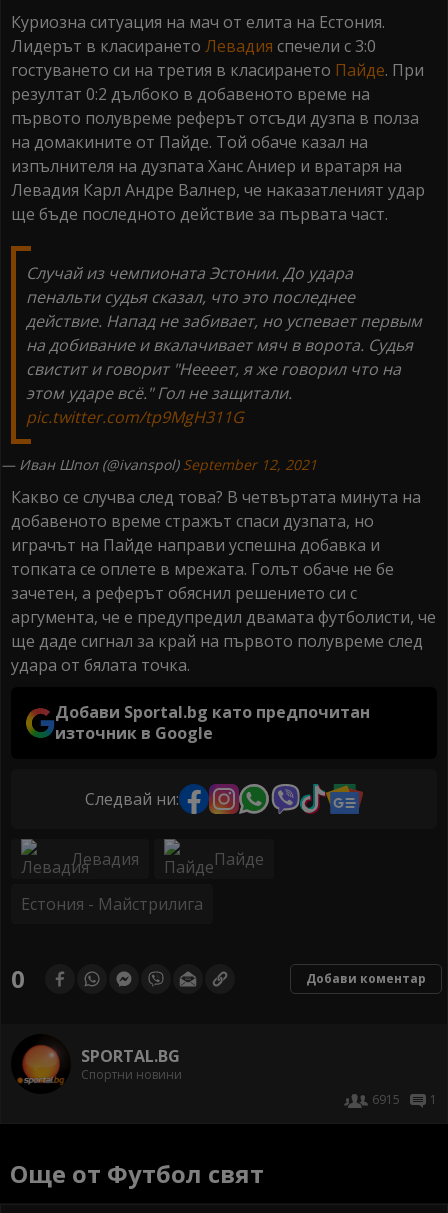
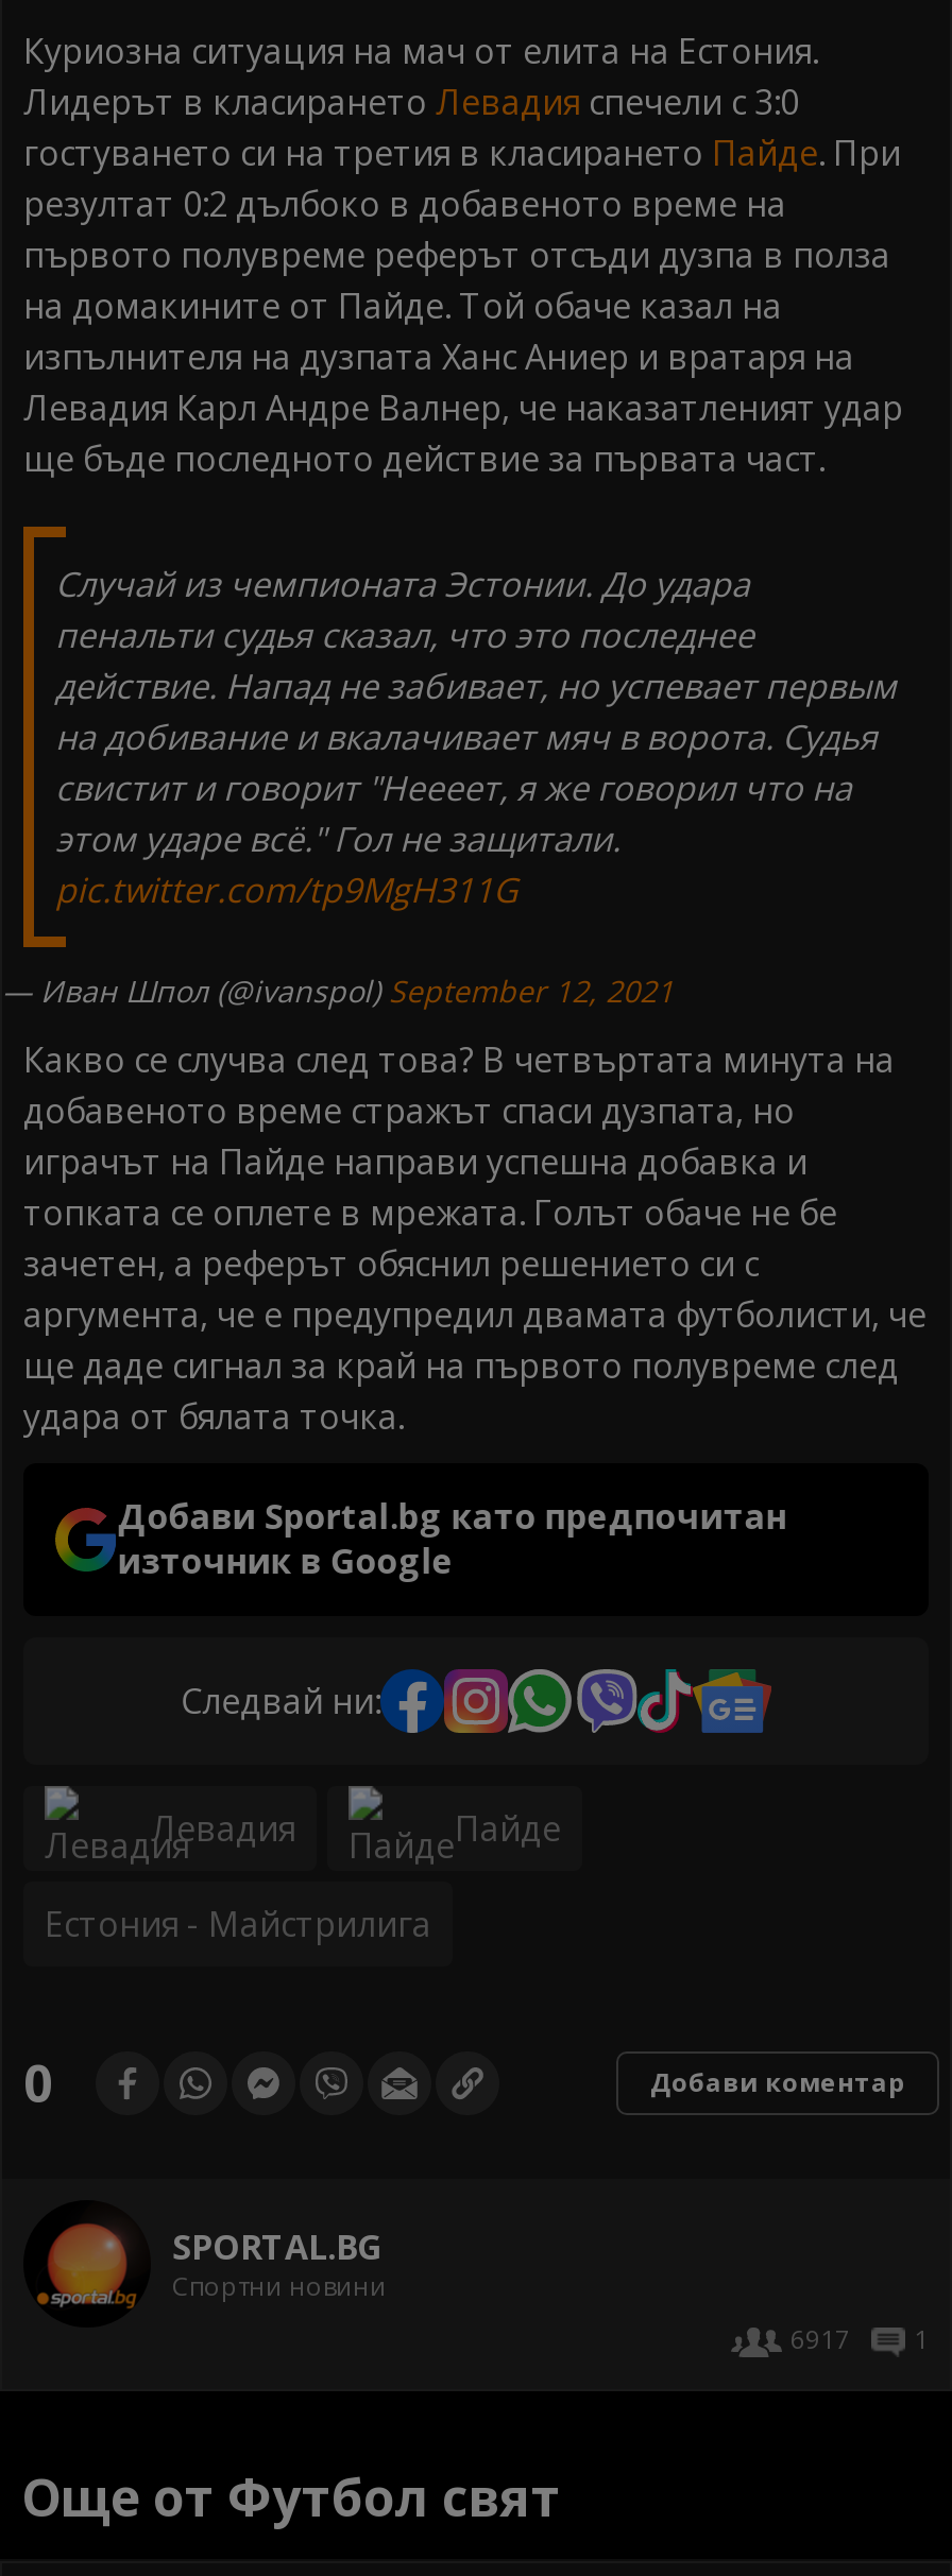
- 6915 1
+ 6917 1
